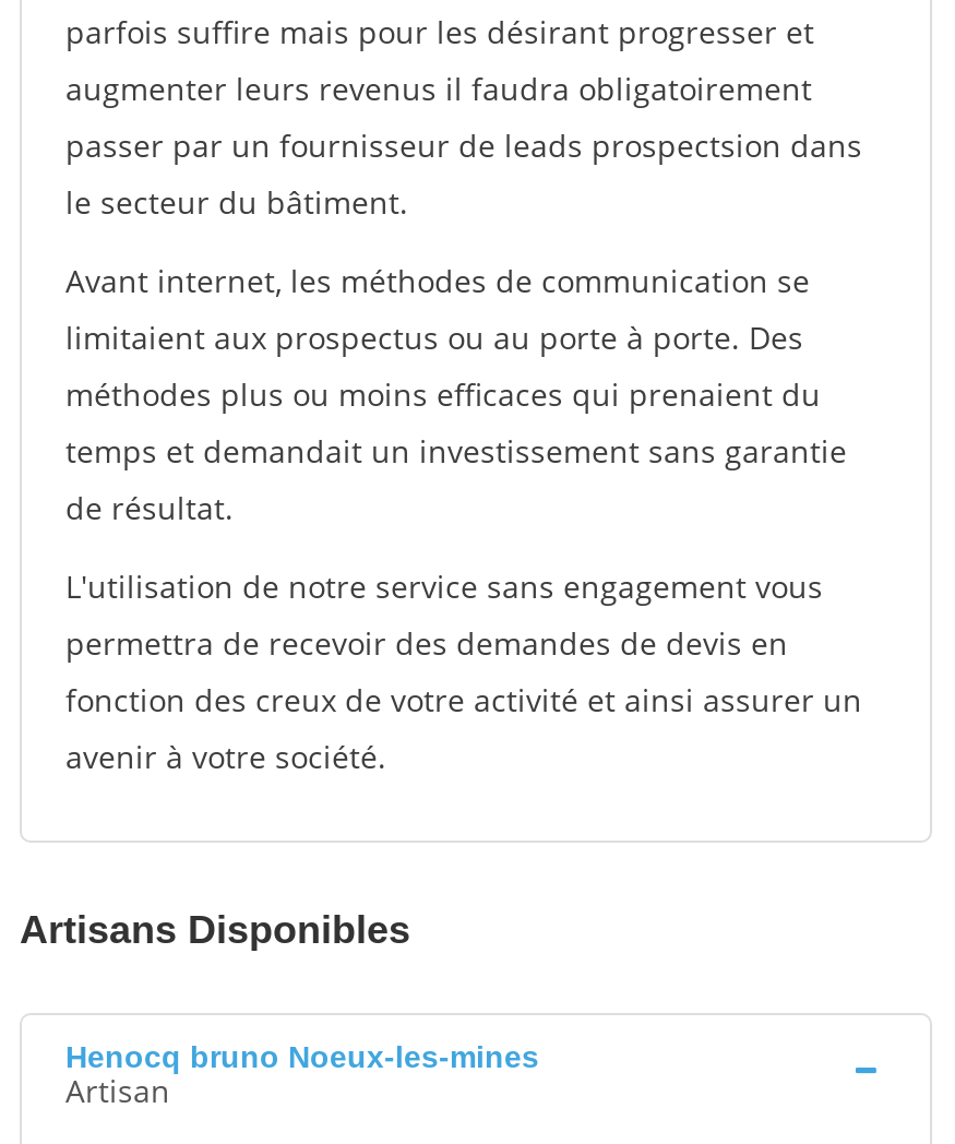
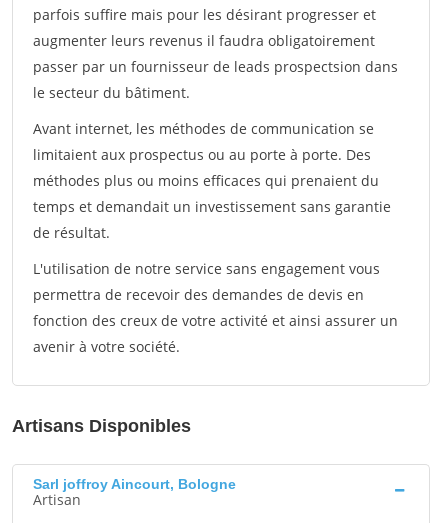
- Henocq bruno Noeux-les-mines
+ Sarl joffroy Aincourt, Bologne
